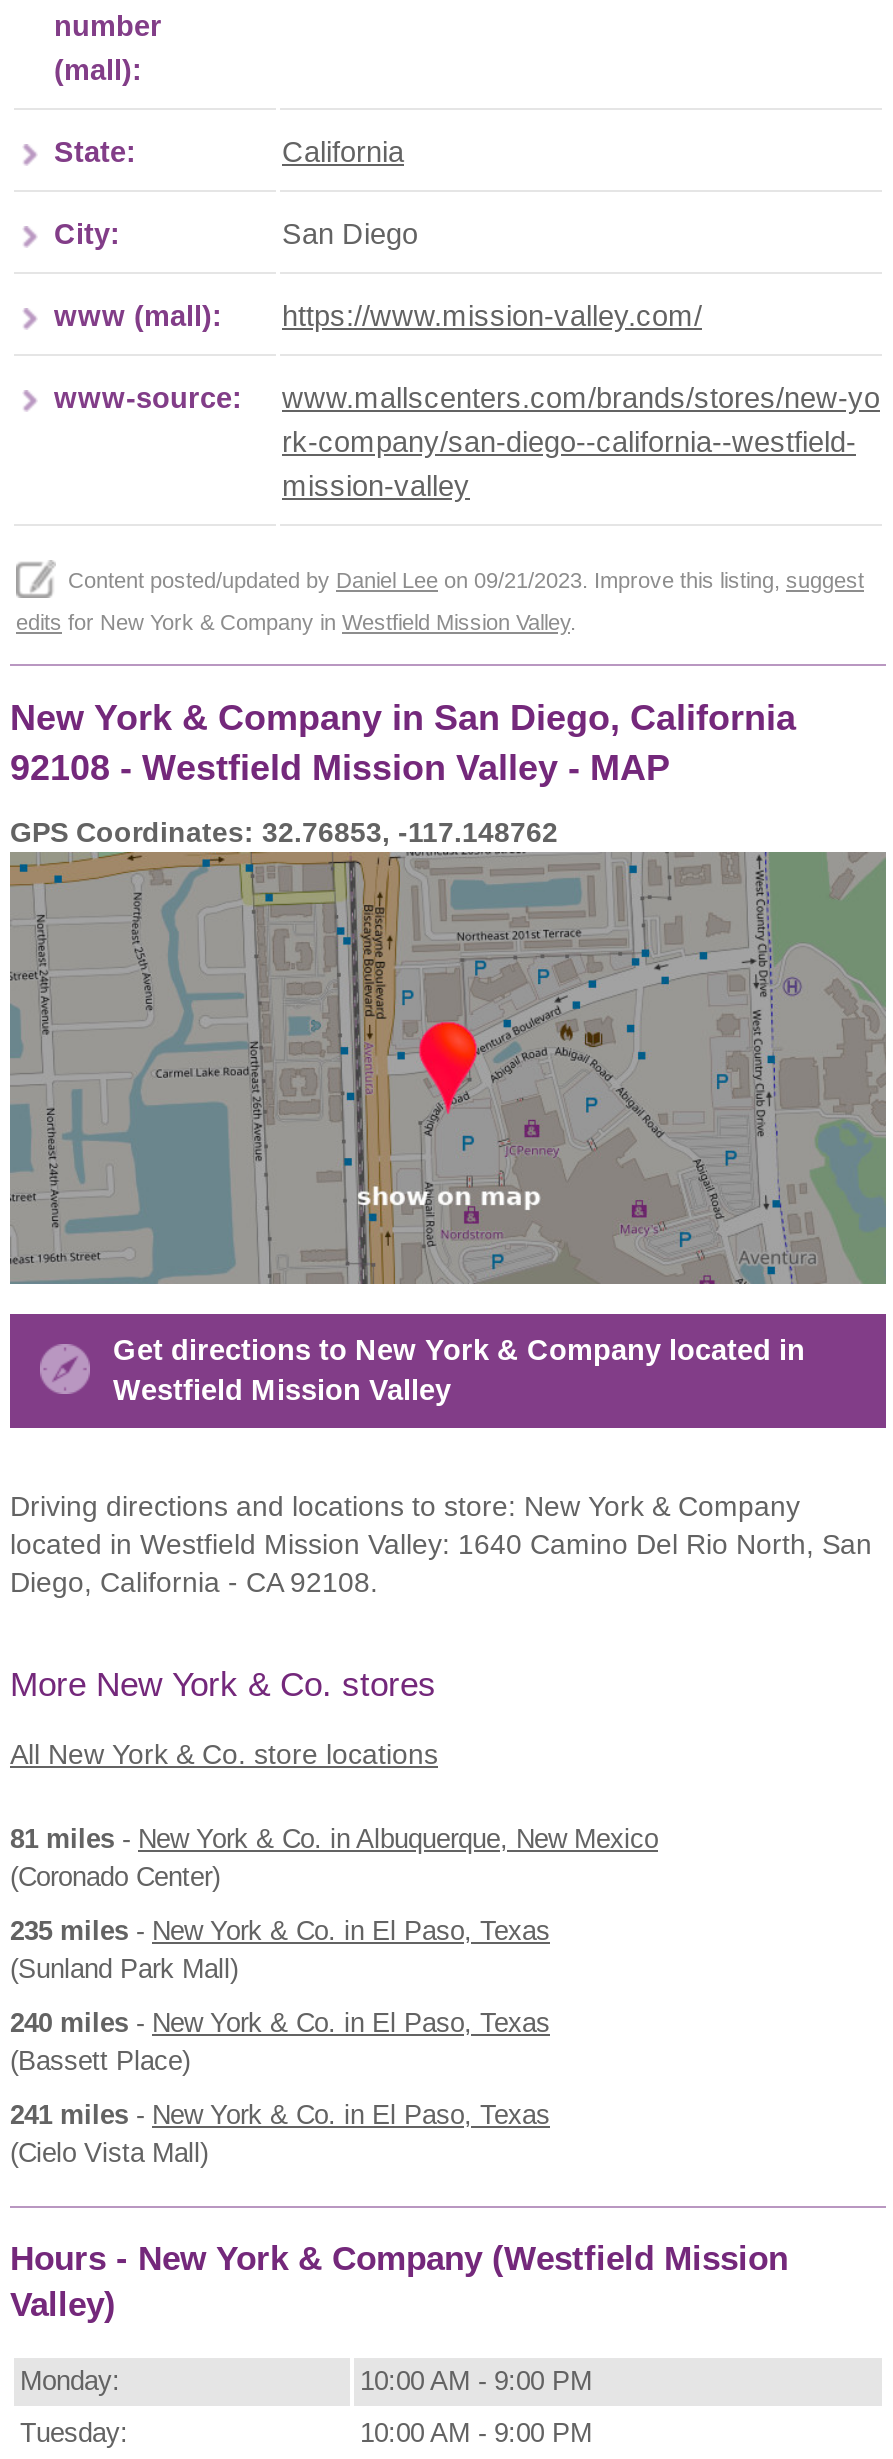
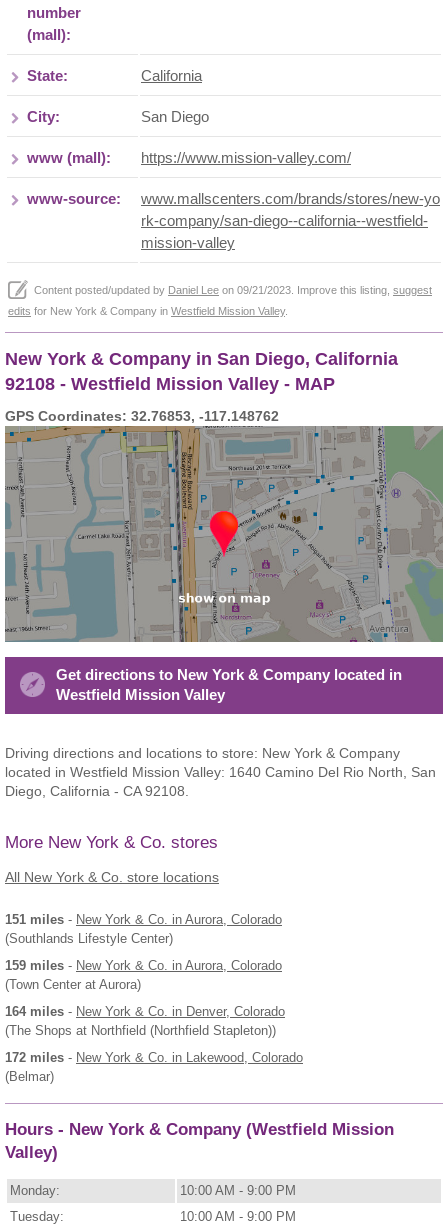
- 81 miles - New York & Co. in Albuquerque, New Mexico
- (Coronado Center)
+ 151 miles - New York & Co. in Aurora, Colorado
+ (Southlands Lifestyle Center)

- 235 miles - New York & Co. in El Paso, Texas
- (Sunland Park Mall)
+ 159 miles - New York & Co. in Aurora, Colorado
+ (Town Center at Aurora)

- 240 miles - New York & Co. in El Paso, Texas
- (Bassett Place)
+ 164 miles - New York & Co. in Denver, Colorado
+ (The Shops at Northfield (Northfield Stapleton))

- 241 miles - New York & Co. in El Paso, Texas
- (Cielo Vista Mall)
+ 172 miles - New York & Co. in Lakewood, Colorado
+ (Belmar)
